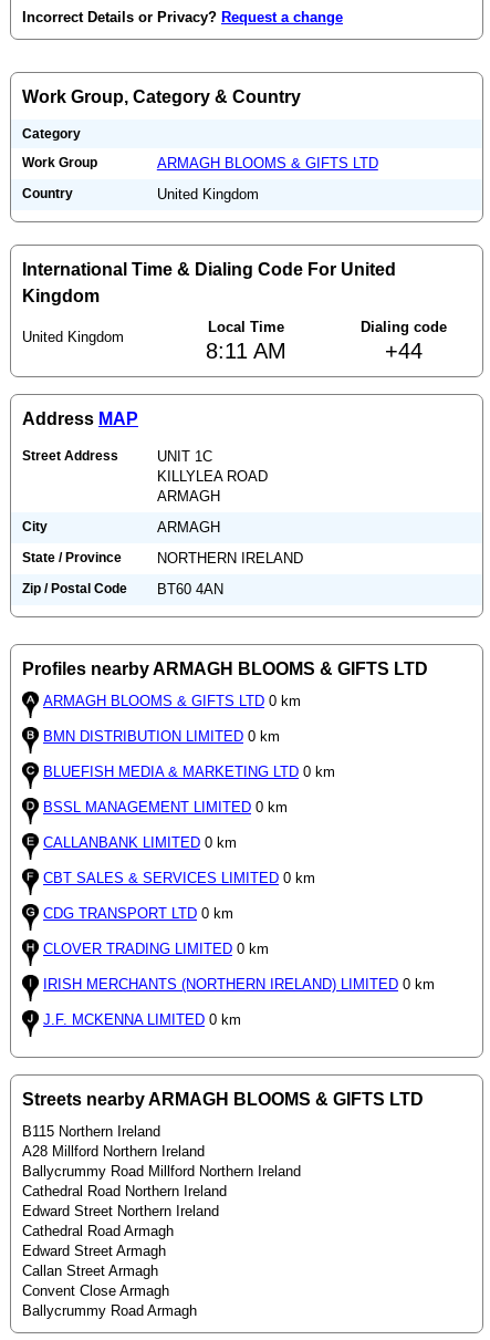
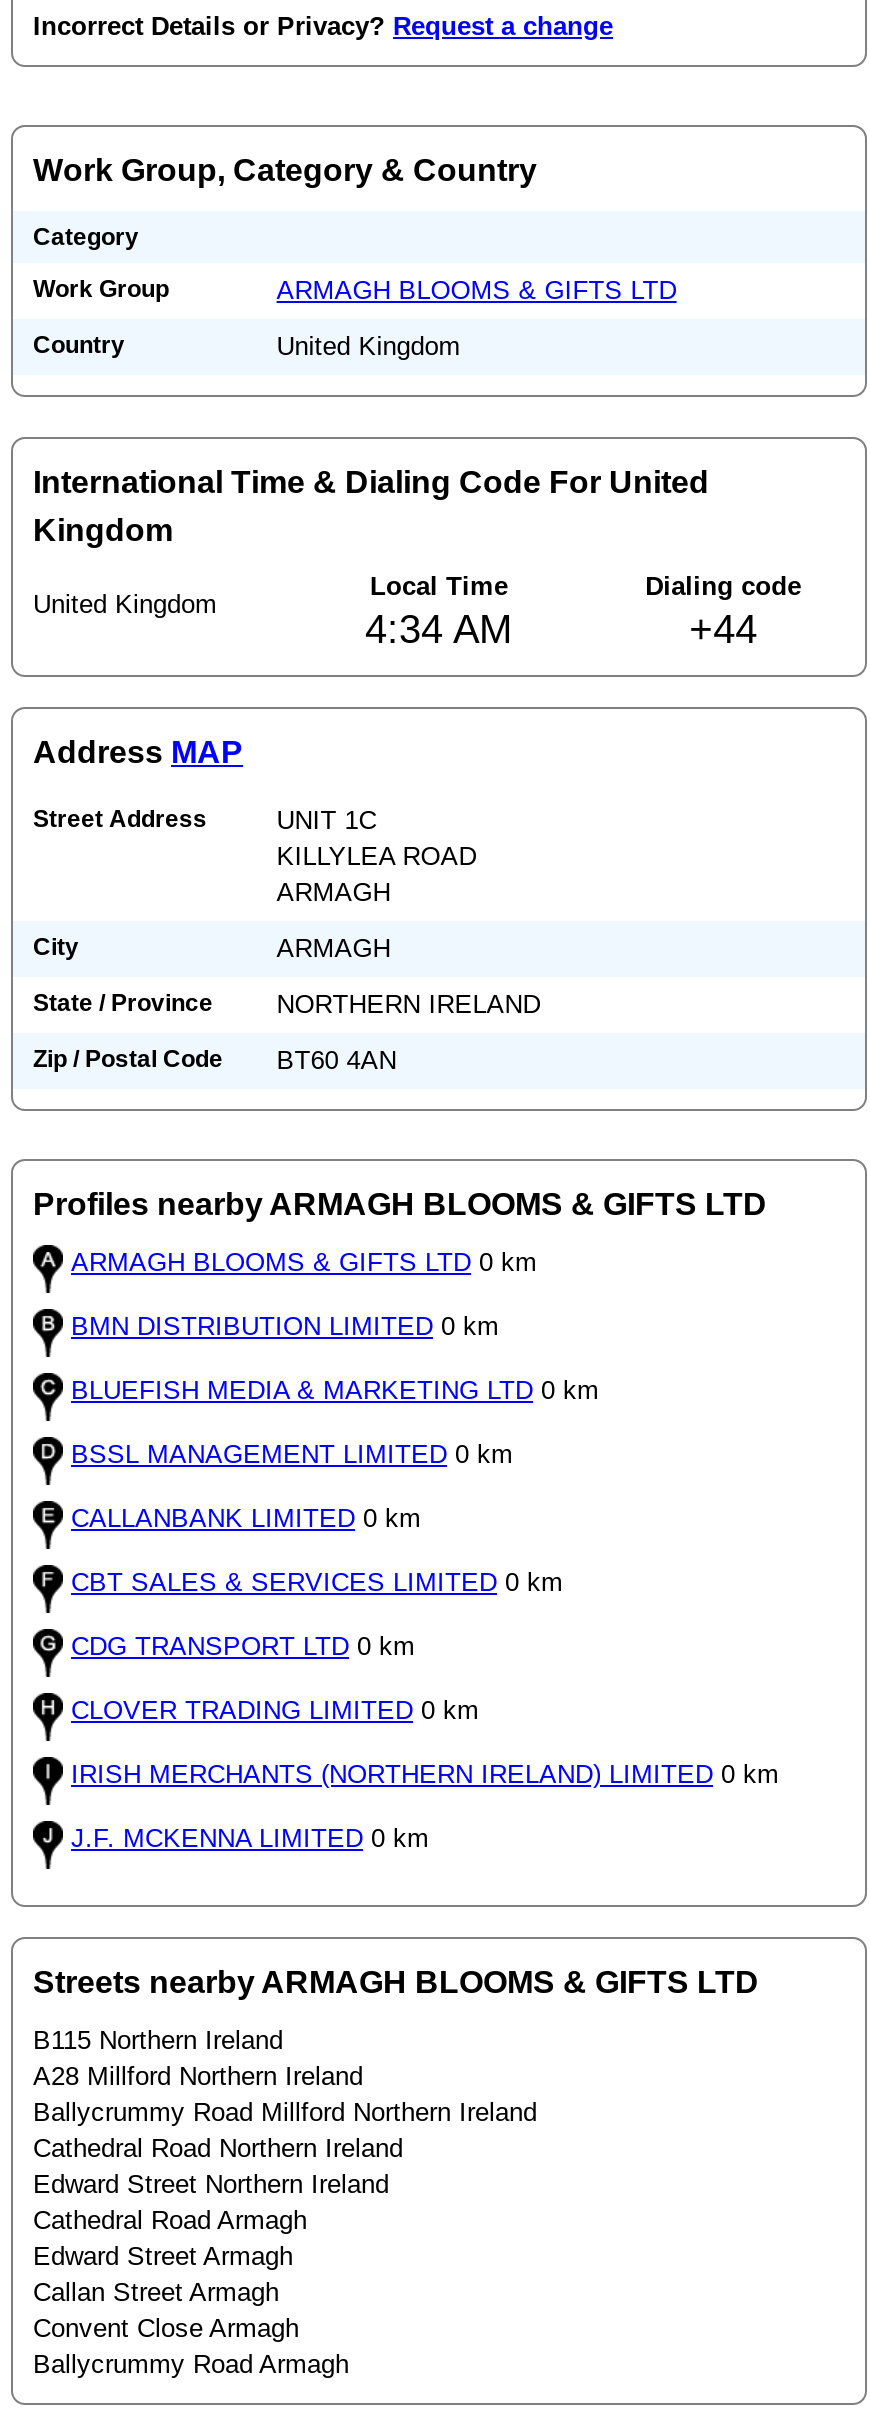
- 8:11 AM
+ 4:34 AM
